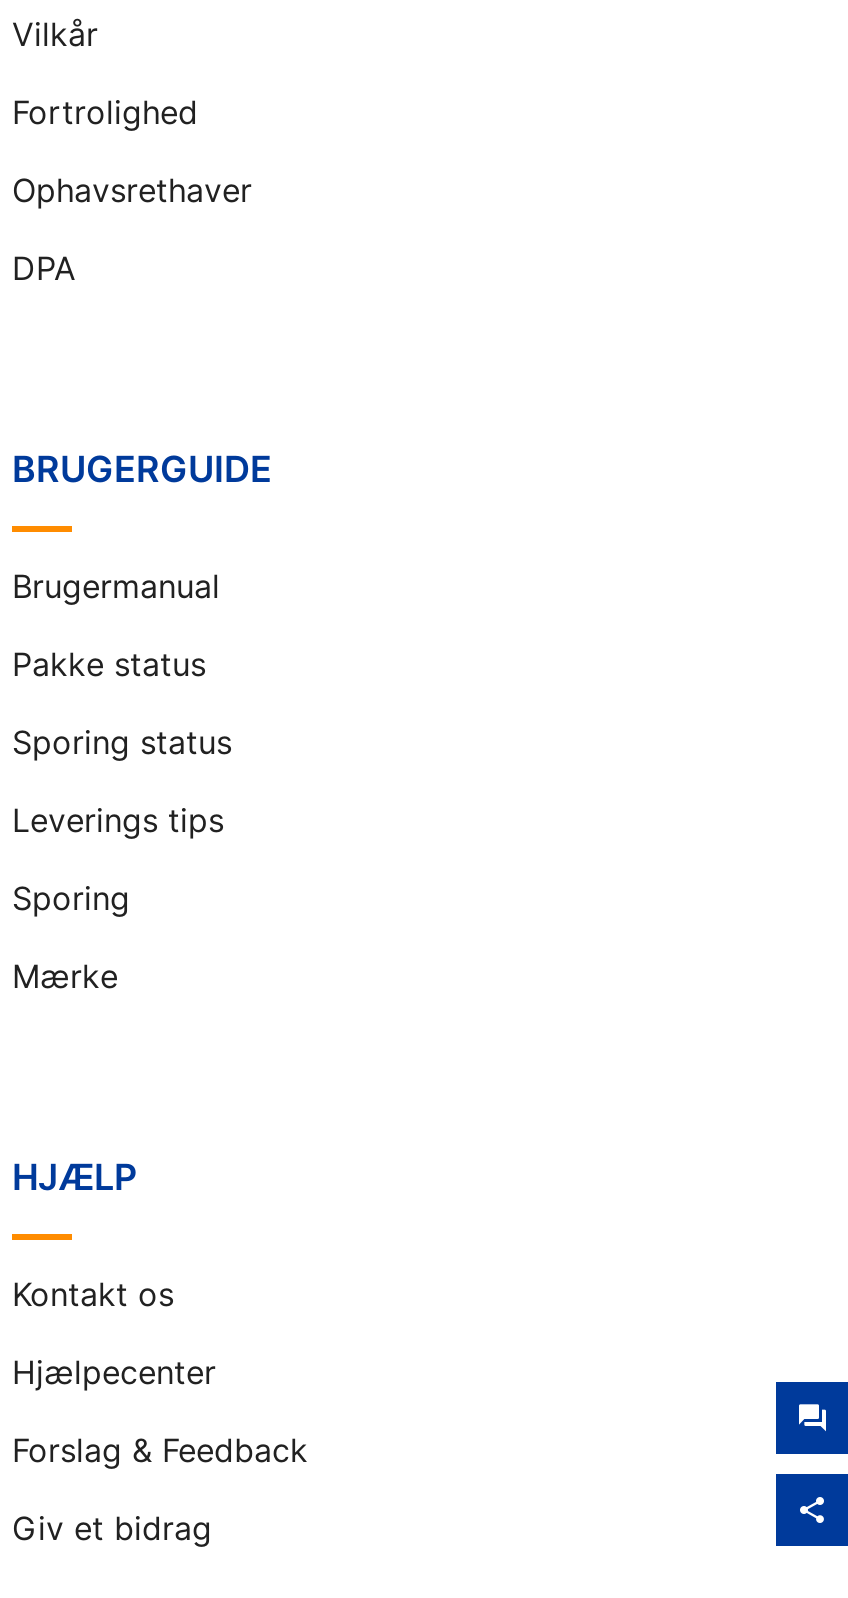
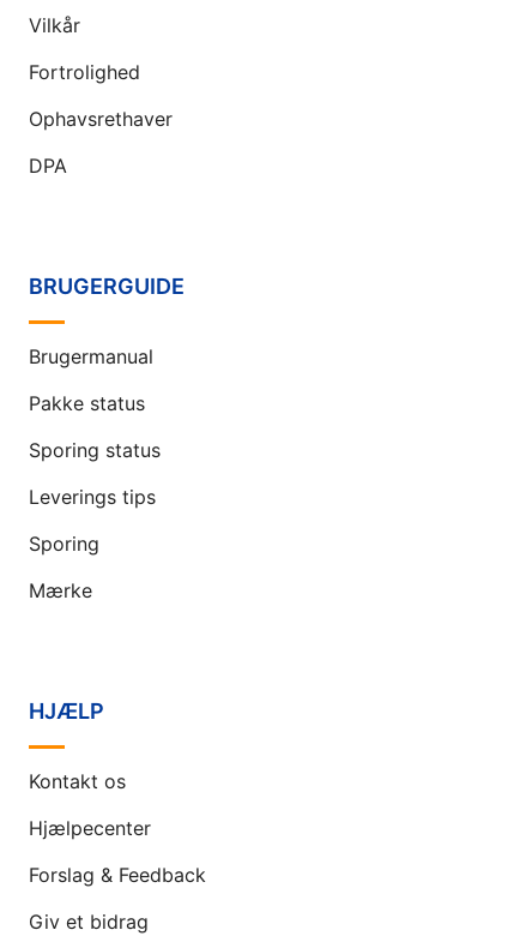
- [image]

- [image]
